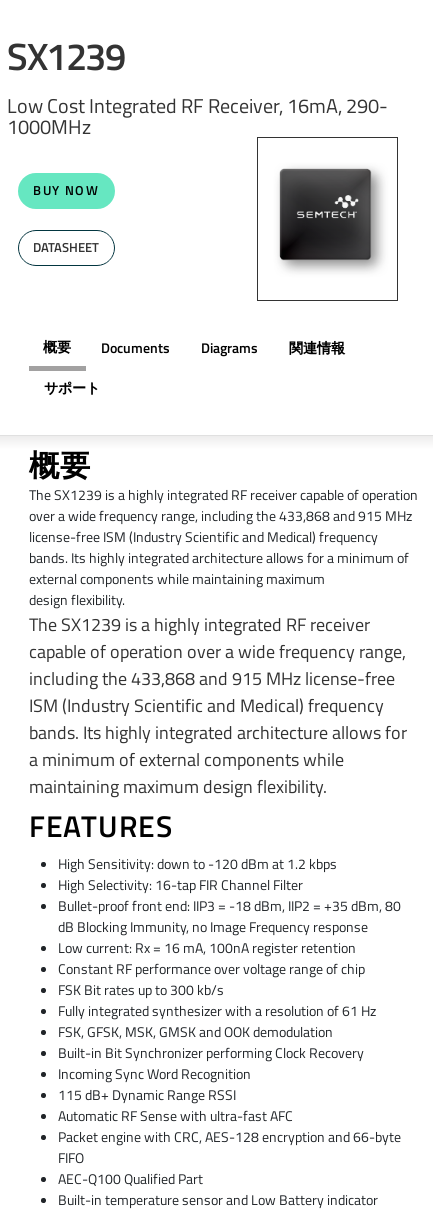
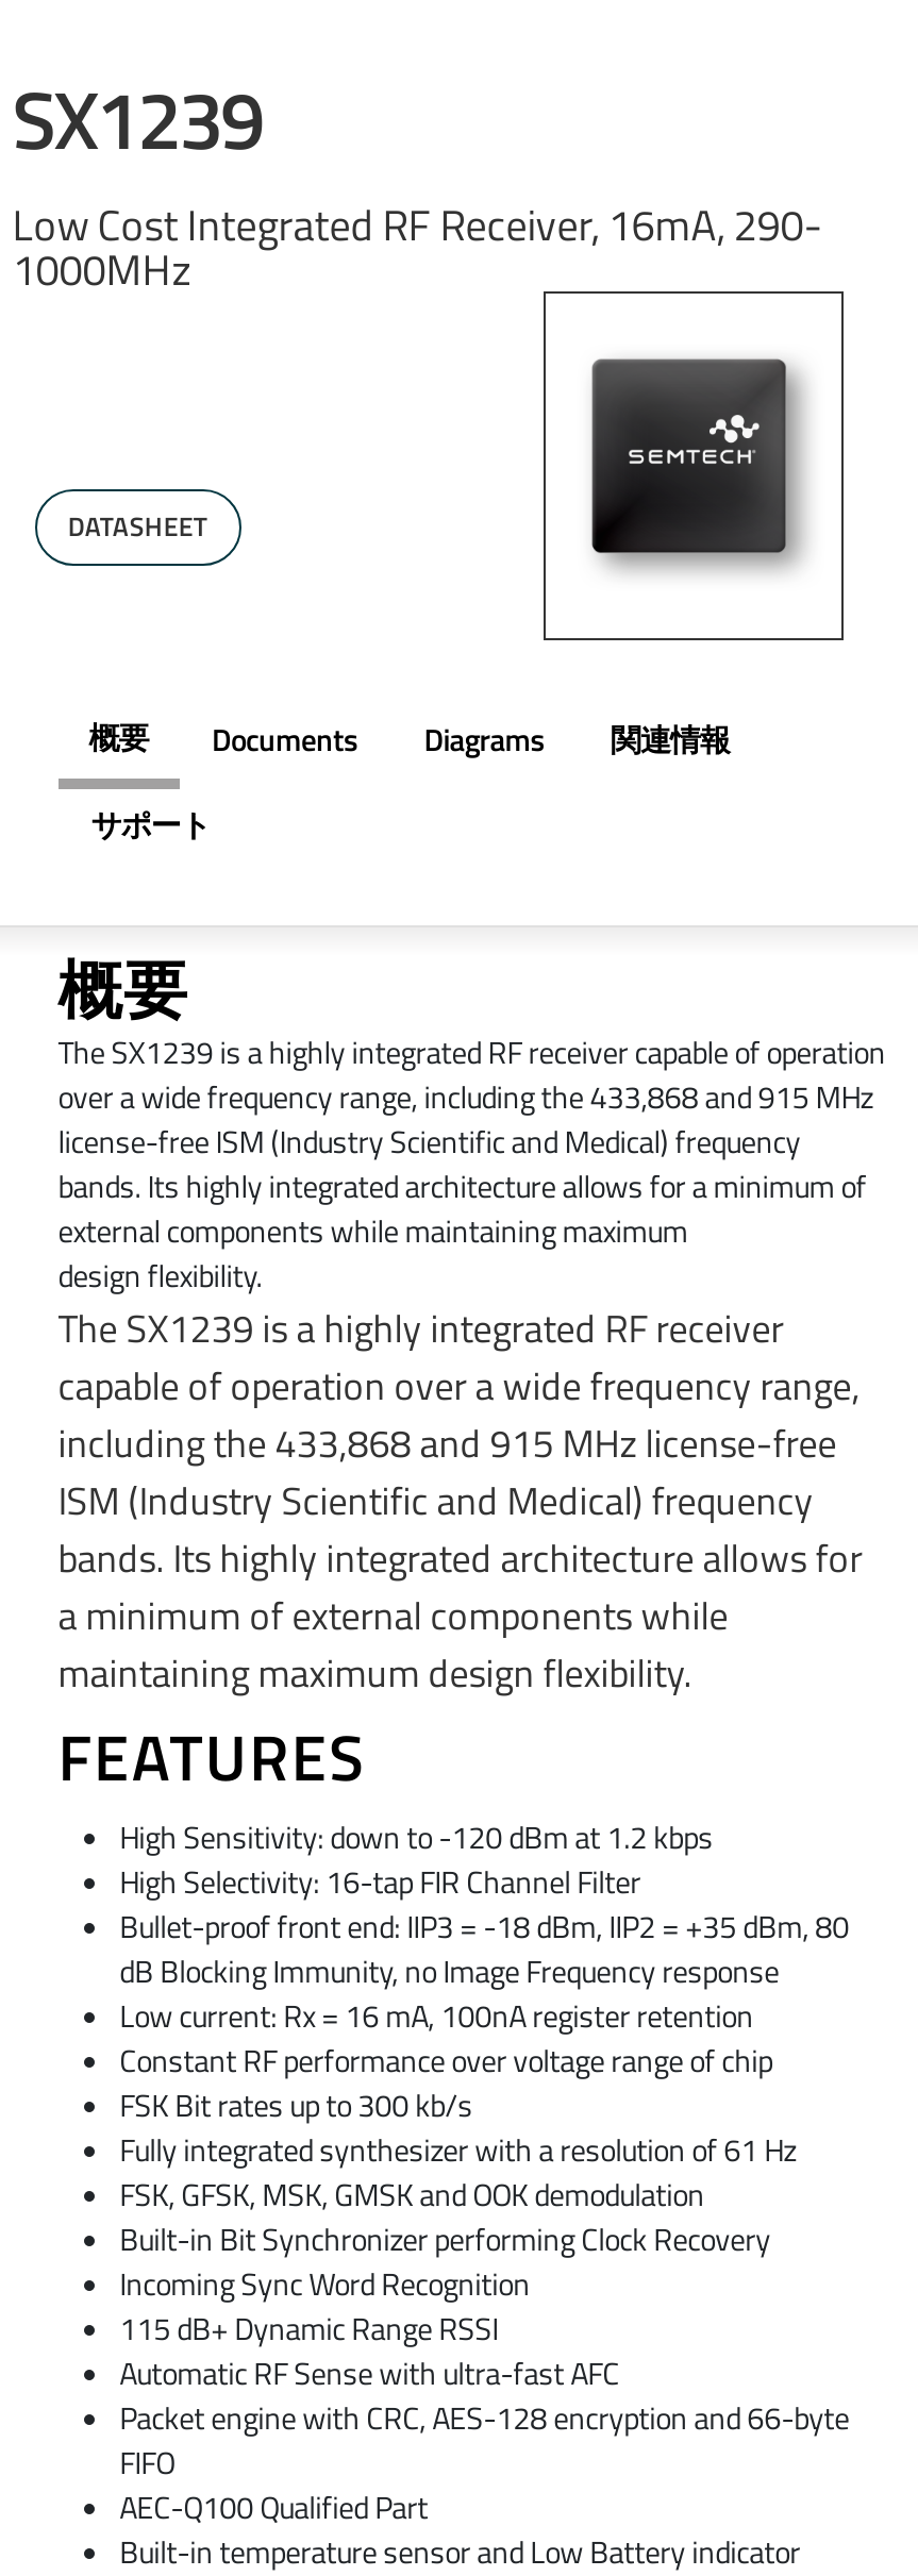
- BUY NOW
